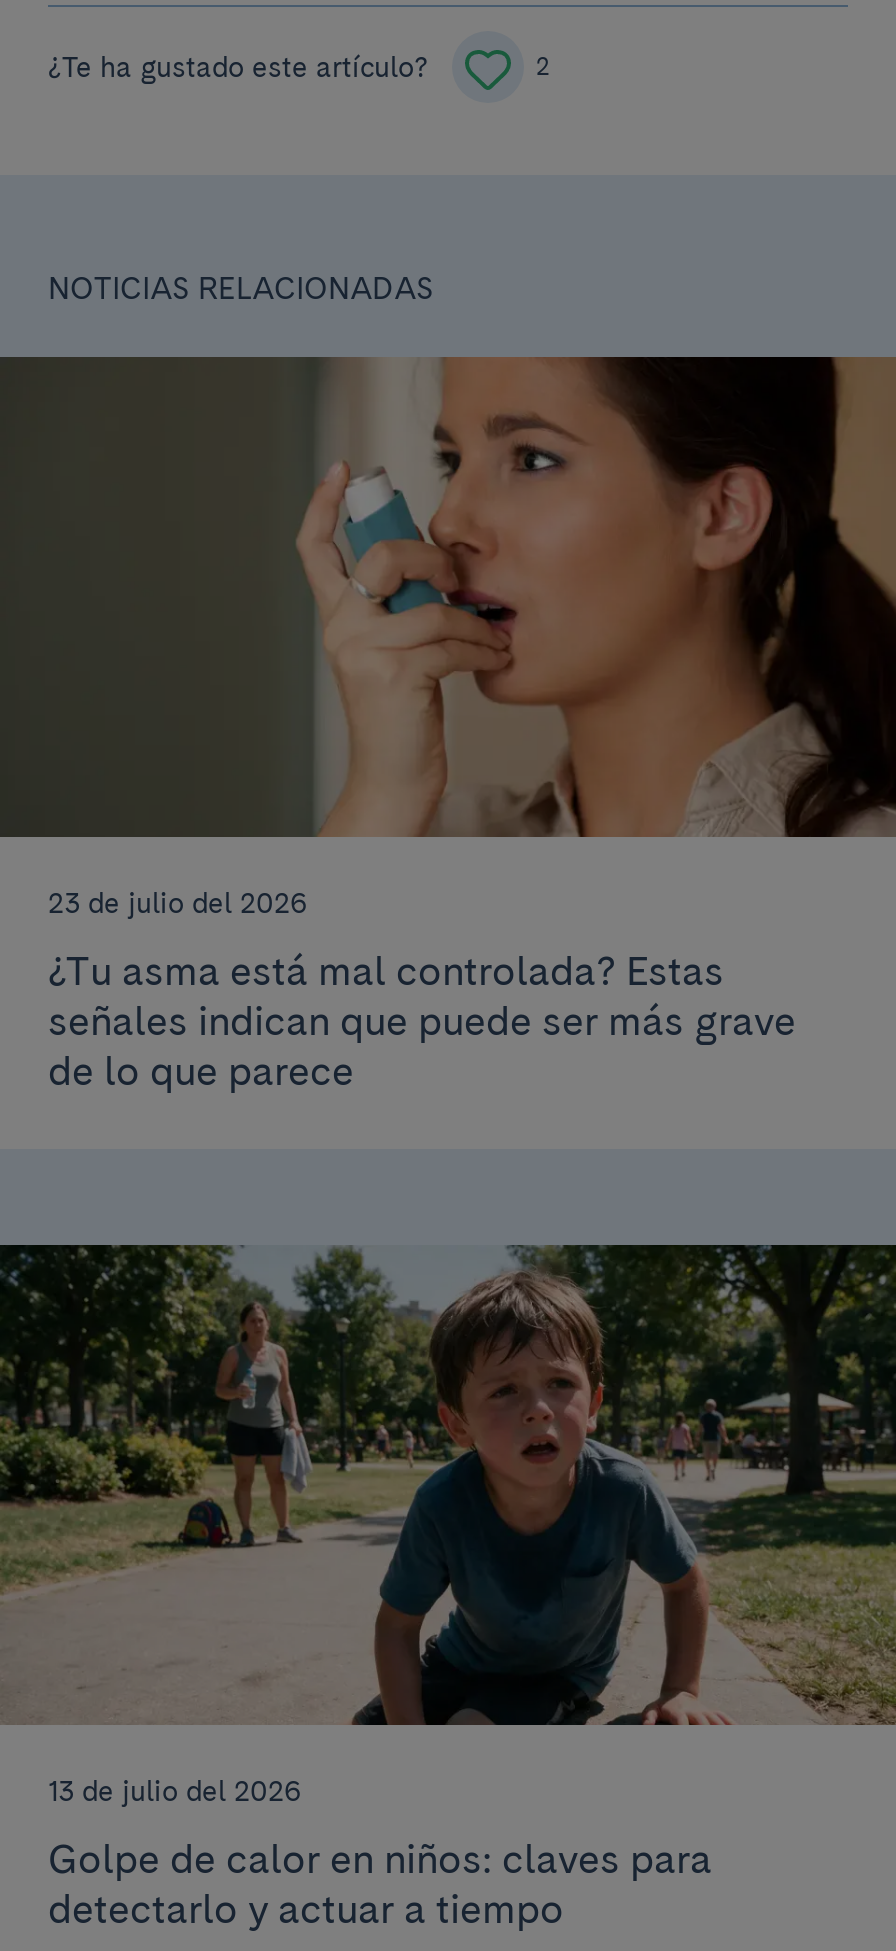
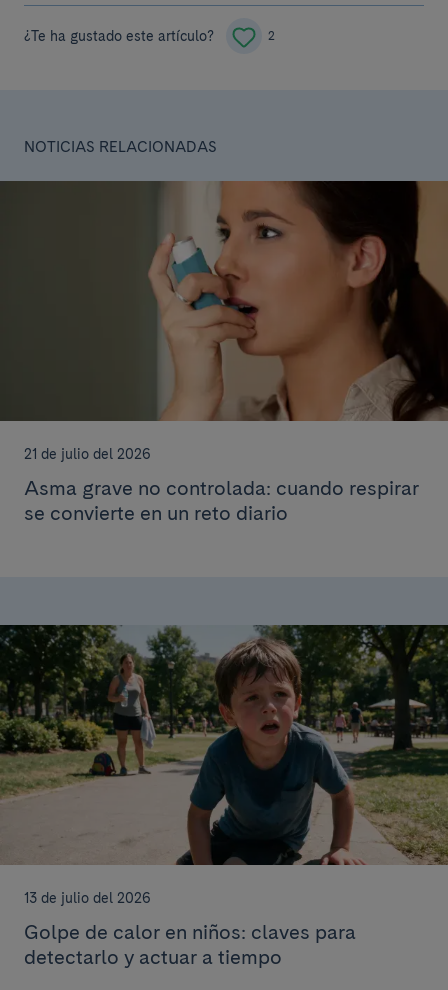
- 23 de julio del 2026
+ 21 de julio del 2026

- ¿Tu asma está mal controlada? Estas
- señales indican que puede ser más grave
- de lo que parece
+ Asma grave no controlada: cuando respirar
+ se convierte en un reto diario
